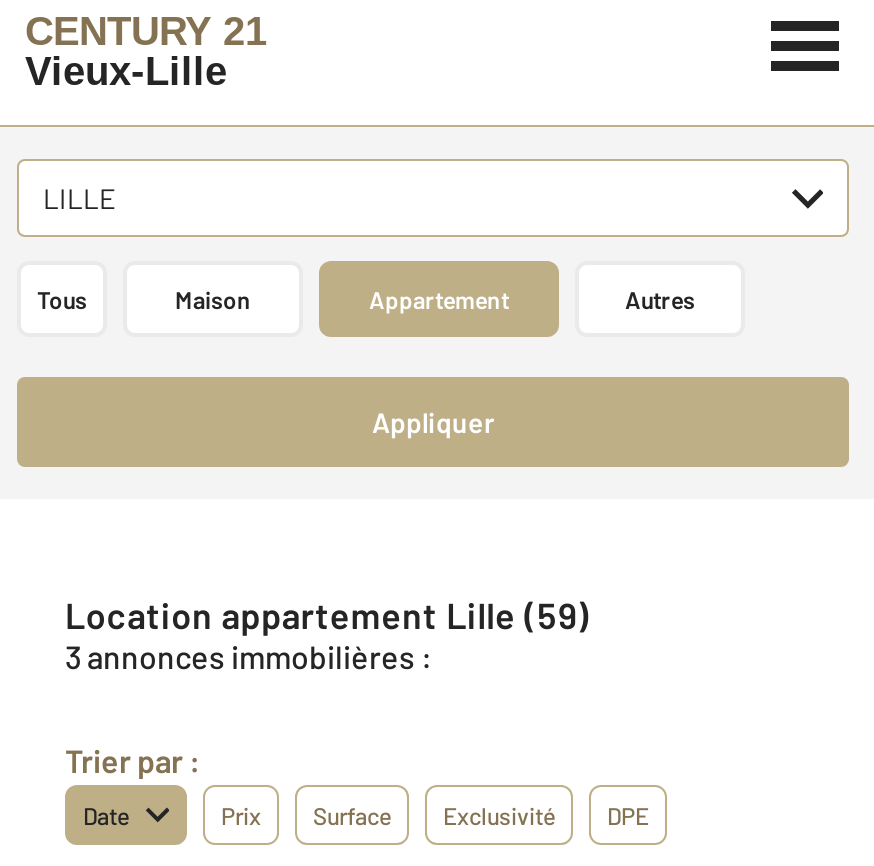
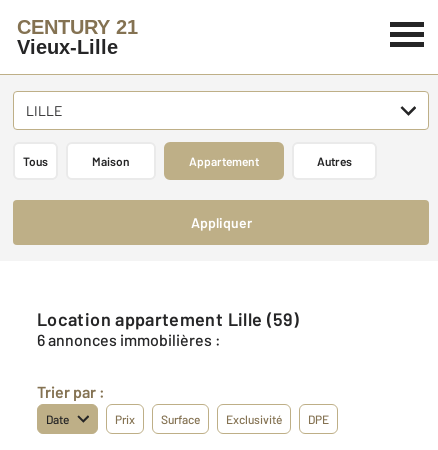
- 3 annonces immobilières :
+ 6 annonces immobilières :
